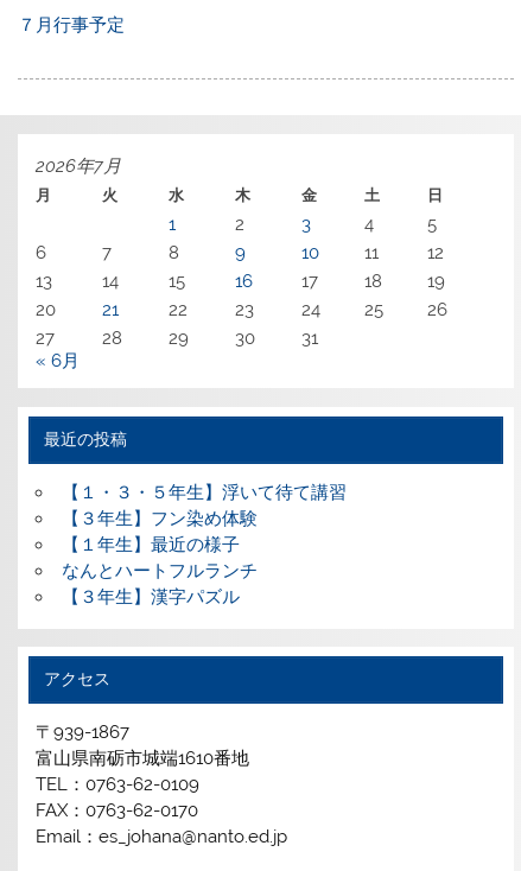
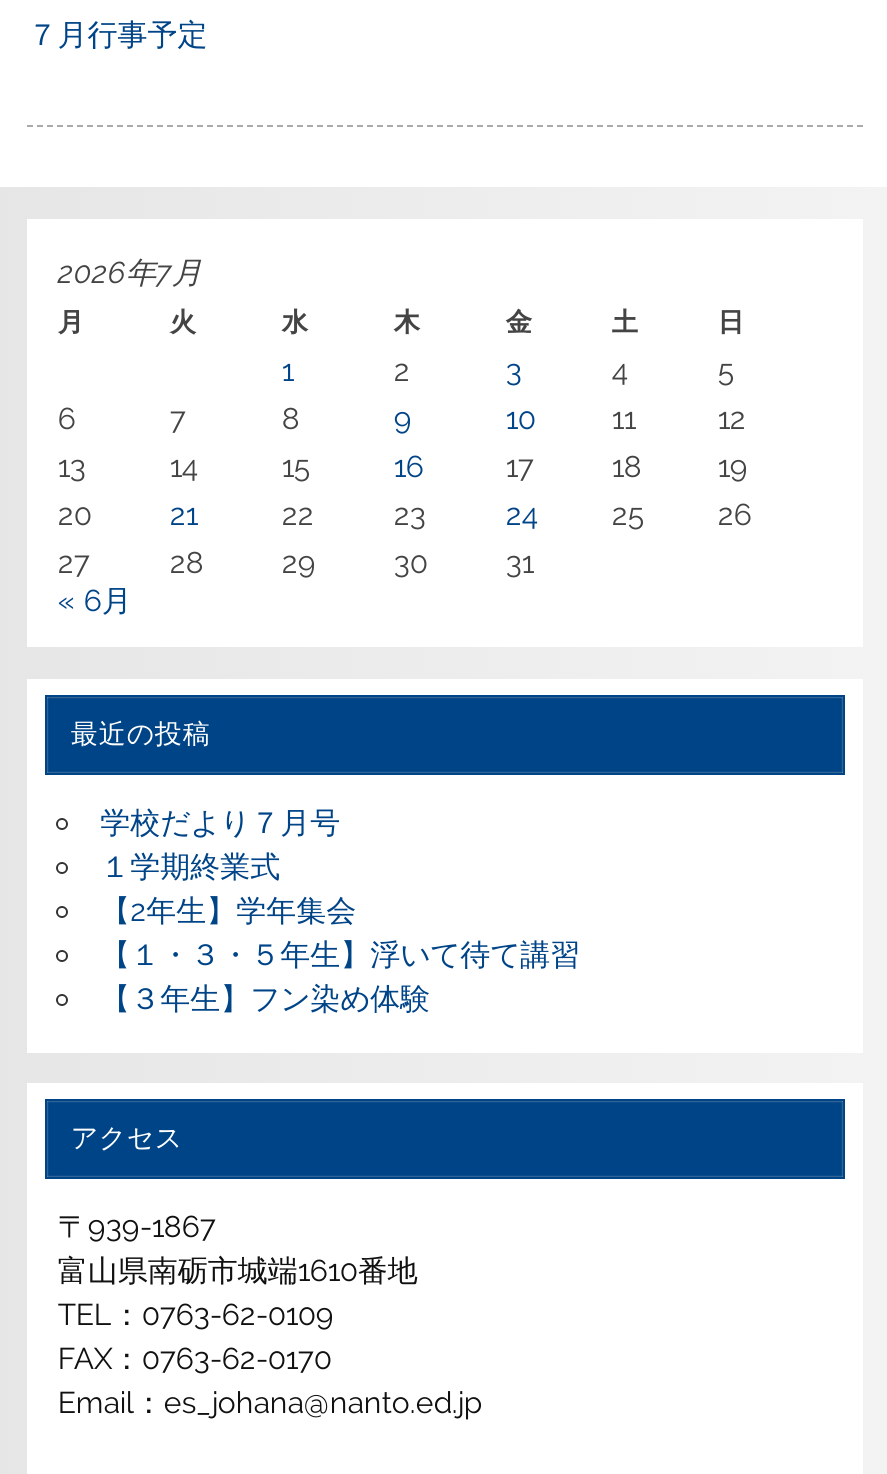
+ 学校だより７月号
+ １学期終業式
+ 【2年生】学年集会

moved down: 【１・３・５年生】浮いて待て講習 | 【３年生】フン染め体験

- 【１年生】最近の様子
- なんとハートフルランチ
- 【３年生】漢字パズル
